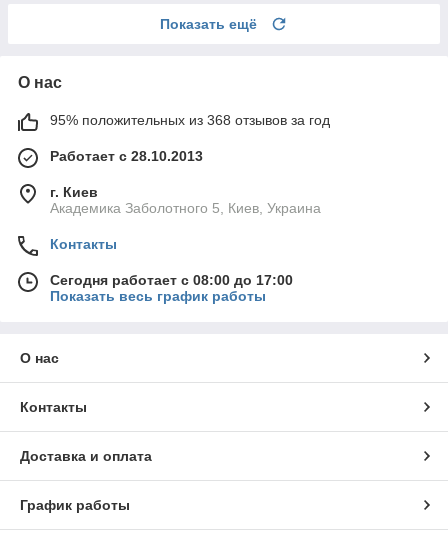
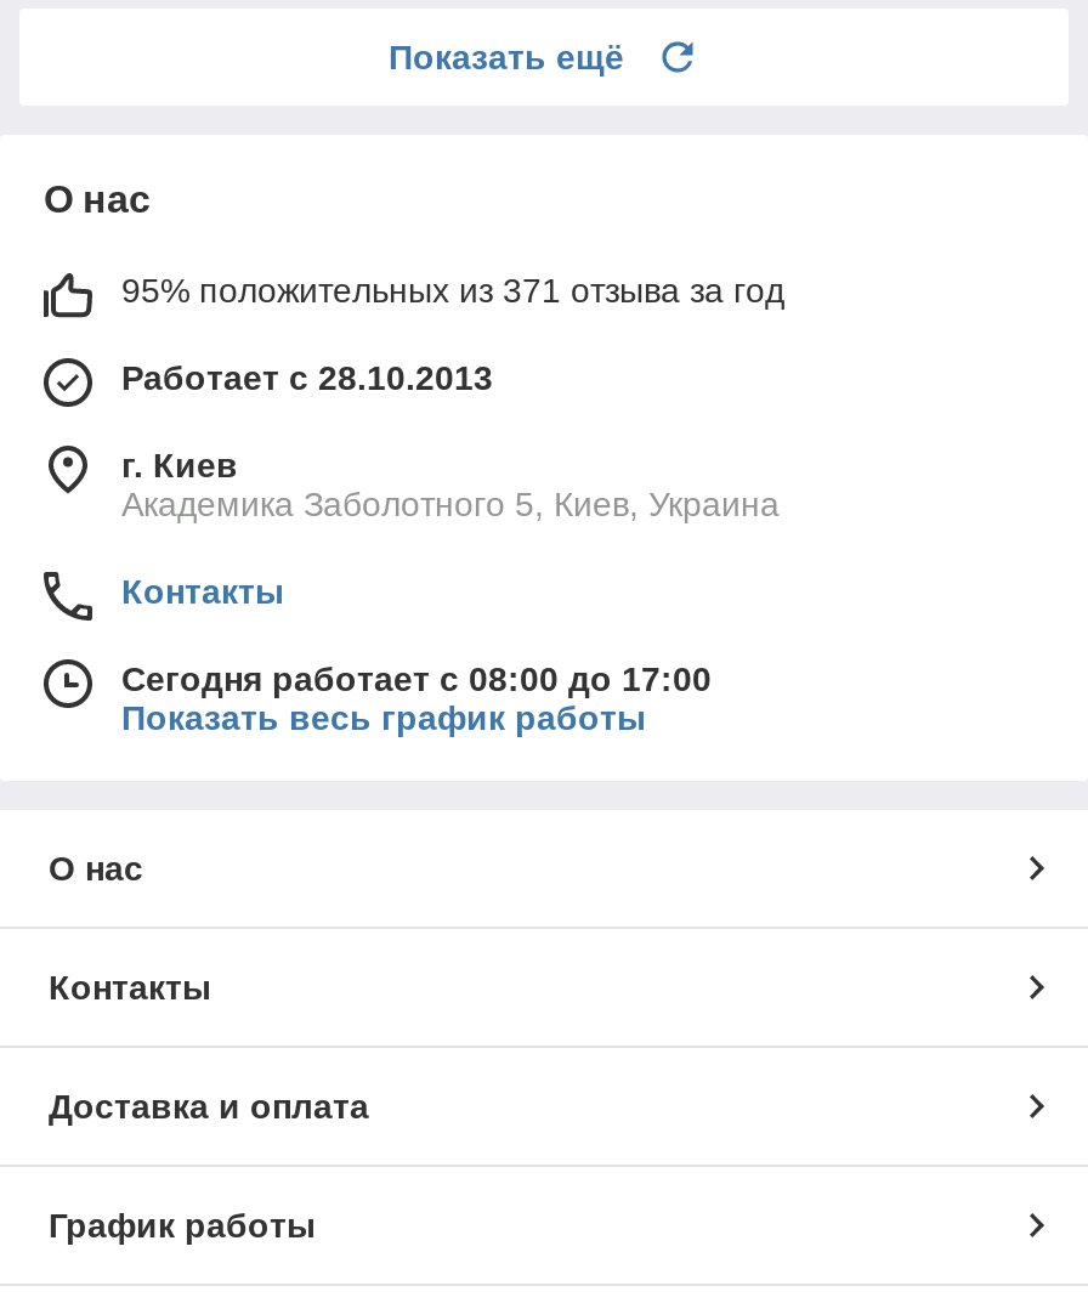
- 95% положительных из 368 отзывов за год
+ 95% положительных из 371 отзыва за год
